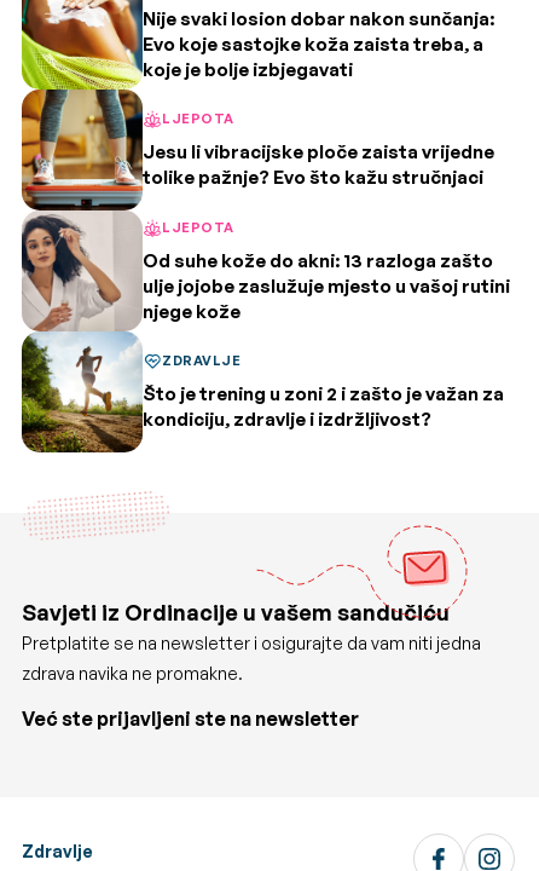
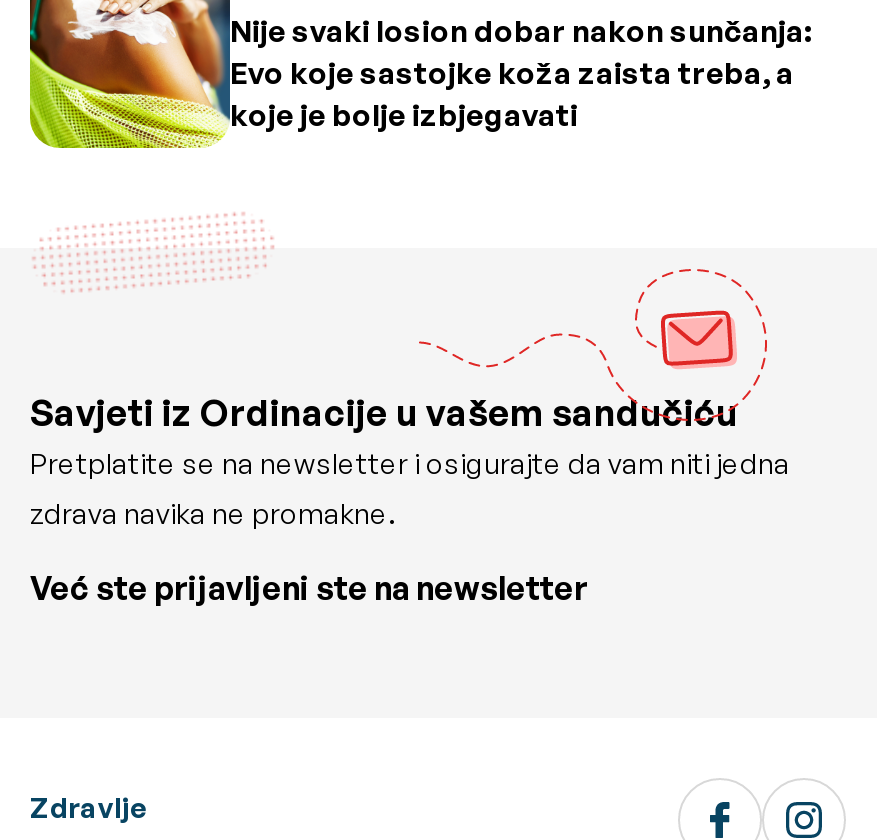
- [image]
- LJEPOTA
- Jesu li vibracijske ploče zaista vrijedne
- tolike pažnje? Evo što kažu stručnjaci
- LJEPOTA
- Od suhe kože do akni: 13 razloga zašto
- ulje jojobe zaslužuje mjesto u vašoj rutini
- njege kože
- ZDRAVLJE
- Što je trening u zoni 2 i zašto je važan za
- kondiciju, zdravlje i izdržljivost?
